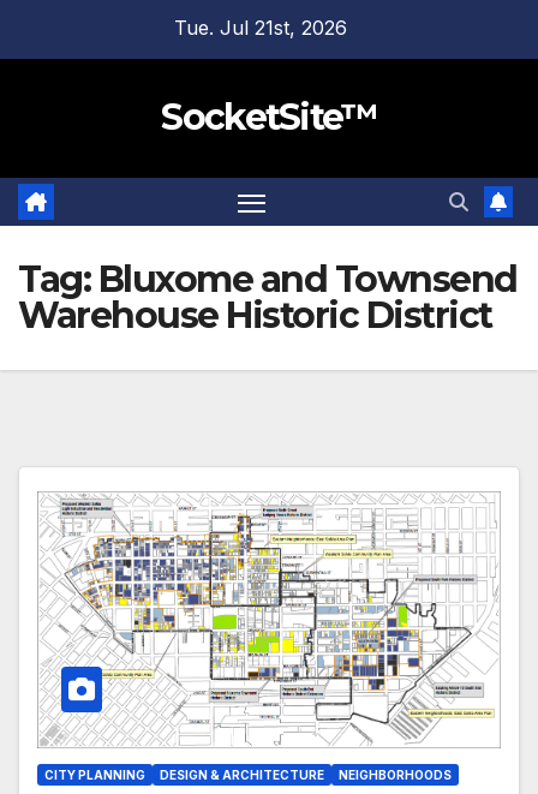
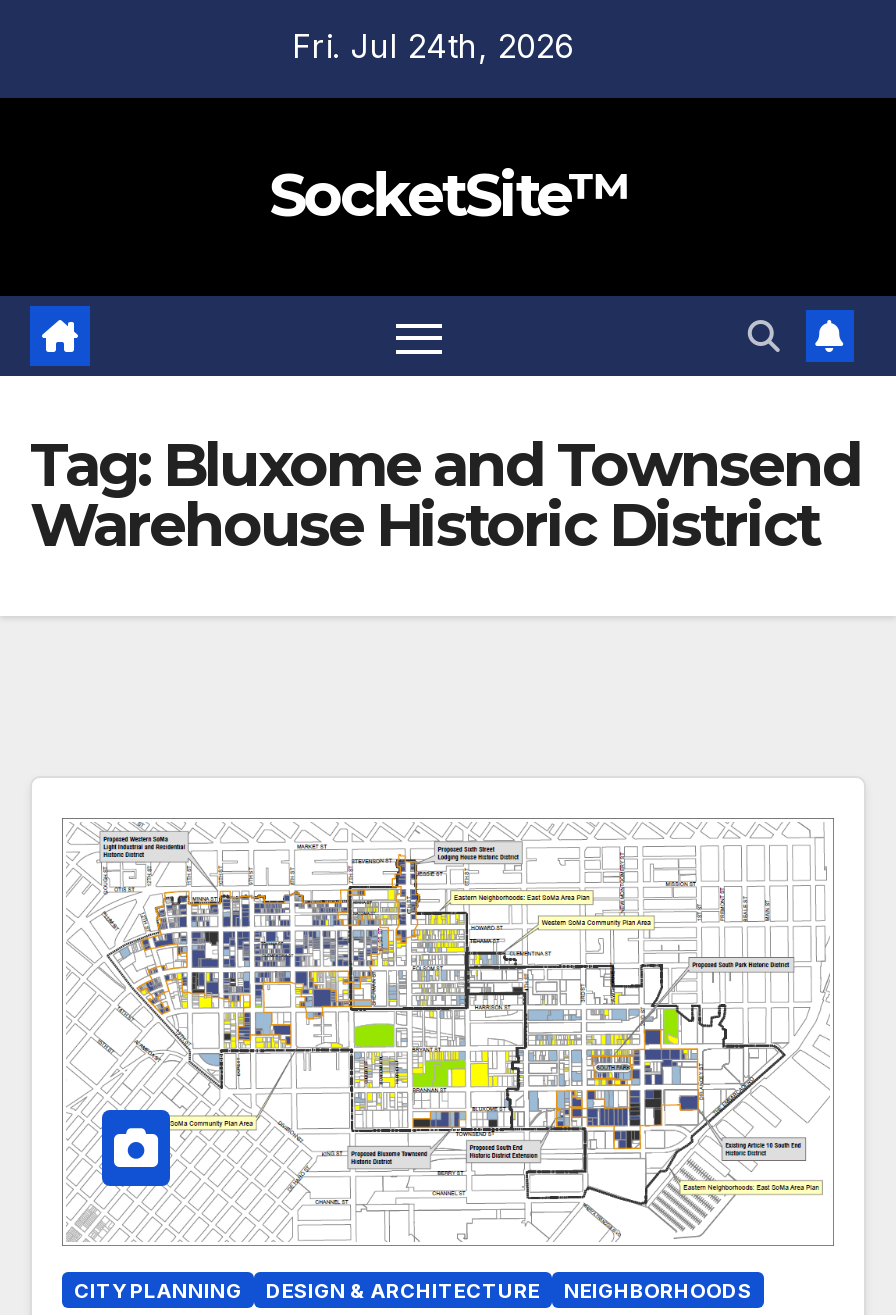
- Tue. Jul 21st, 2026
+ Fri. Jul 24th, 2026
